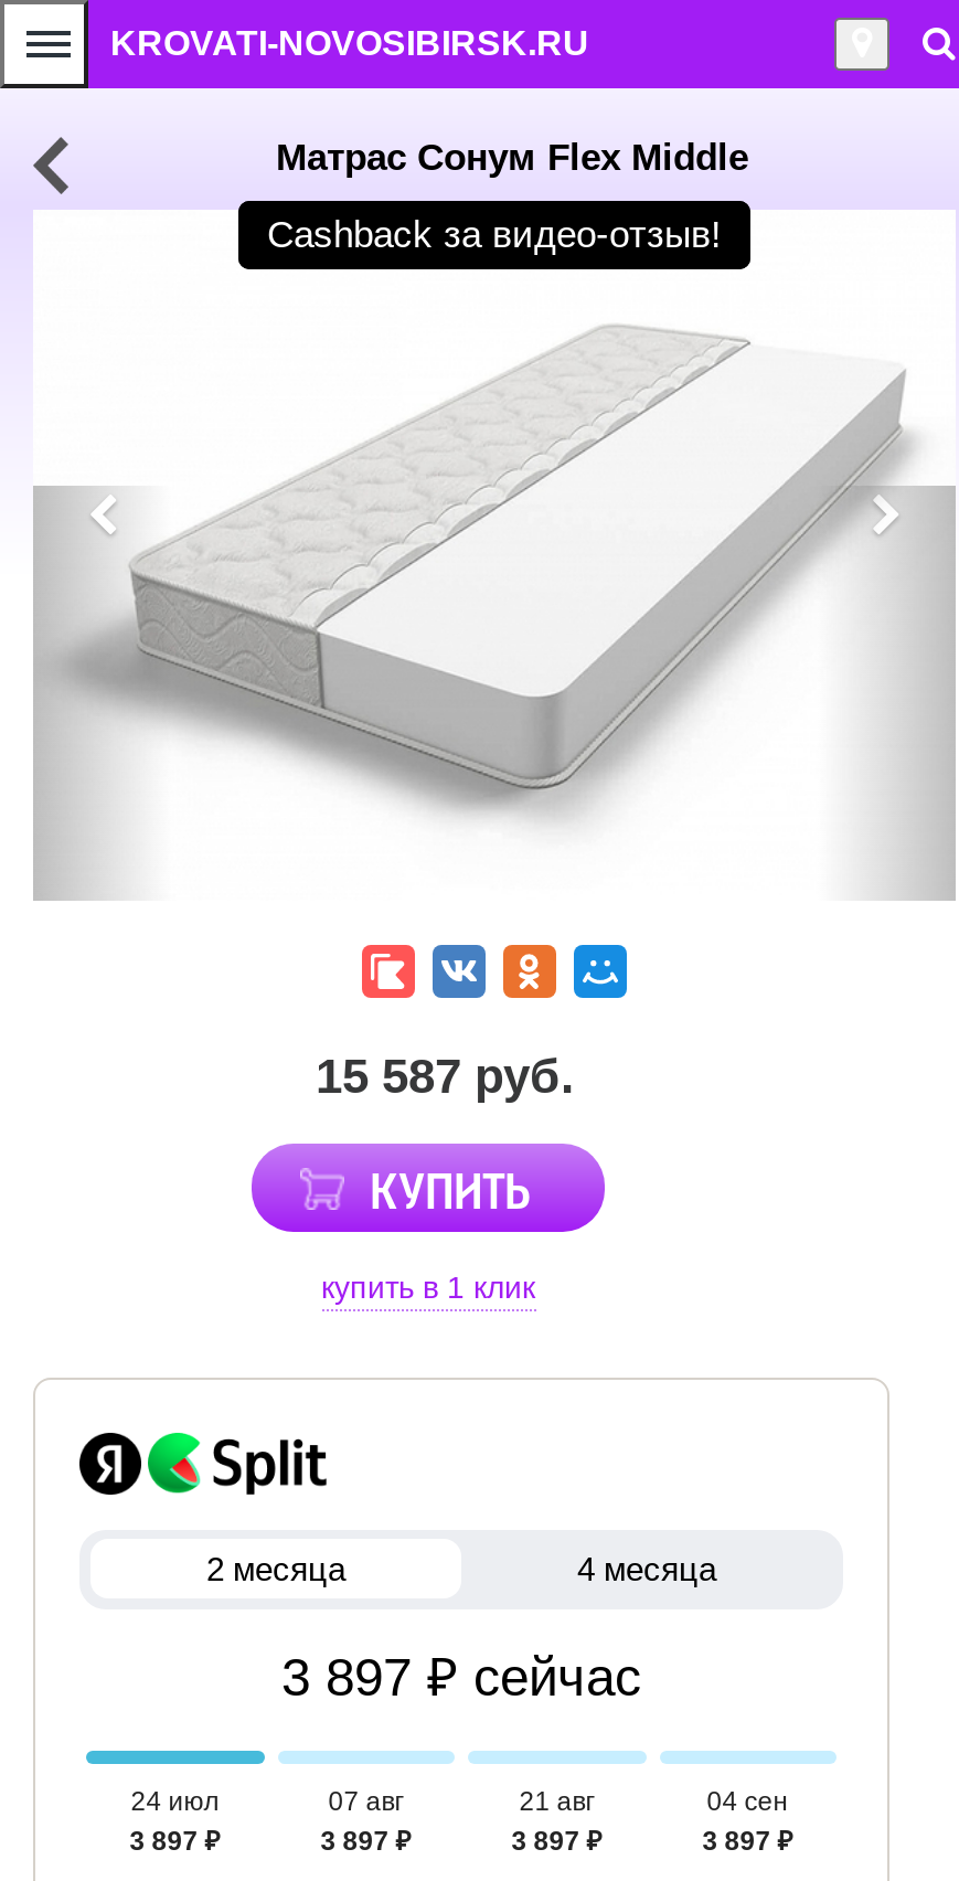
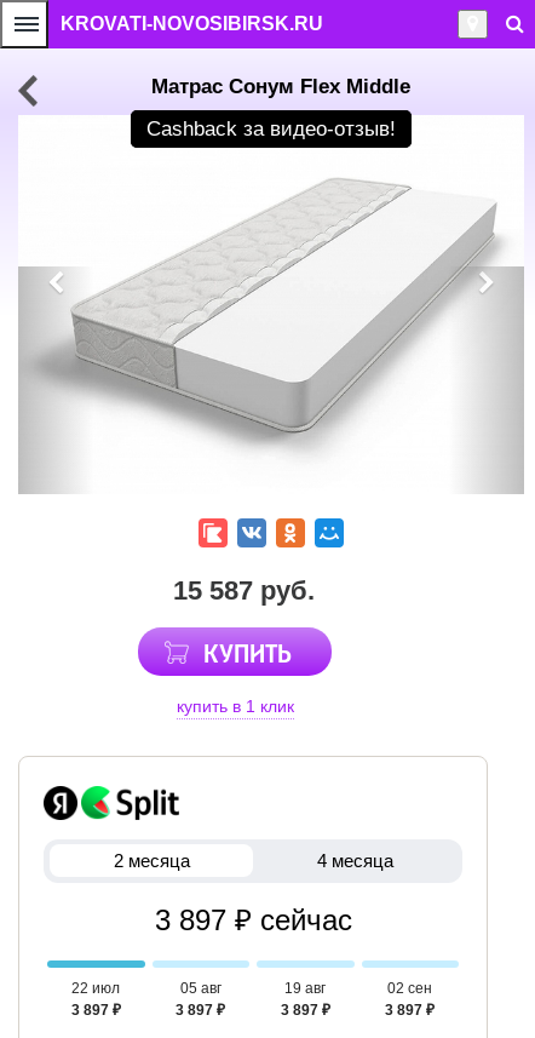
- 24 июл
+ 22 июл

- 07 авг
+ 05 авг

- 21 авг
+ 19 авг

- 04 сен
+ 02 сен
